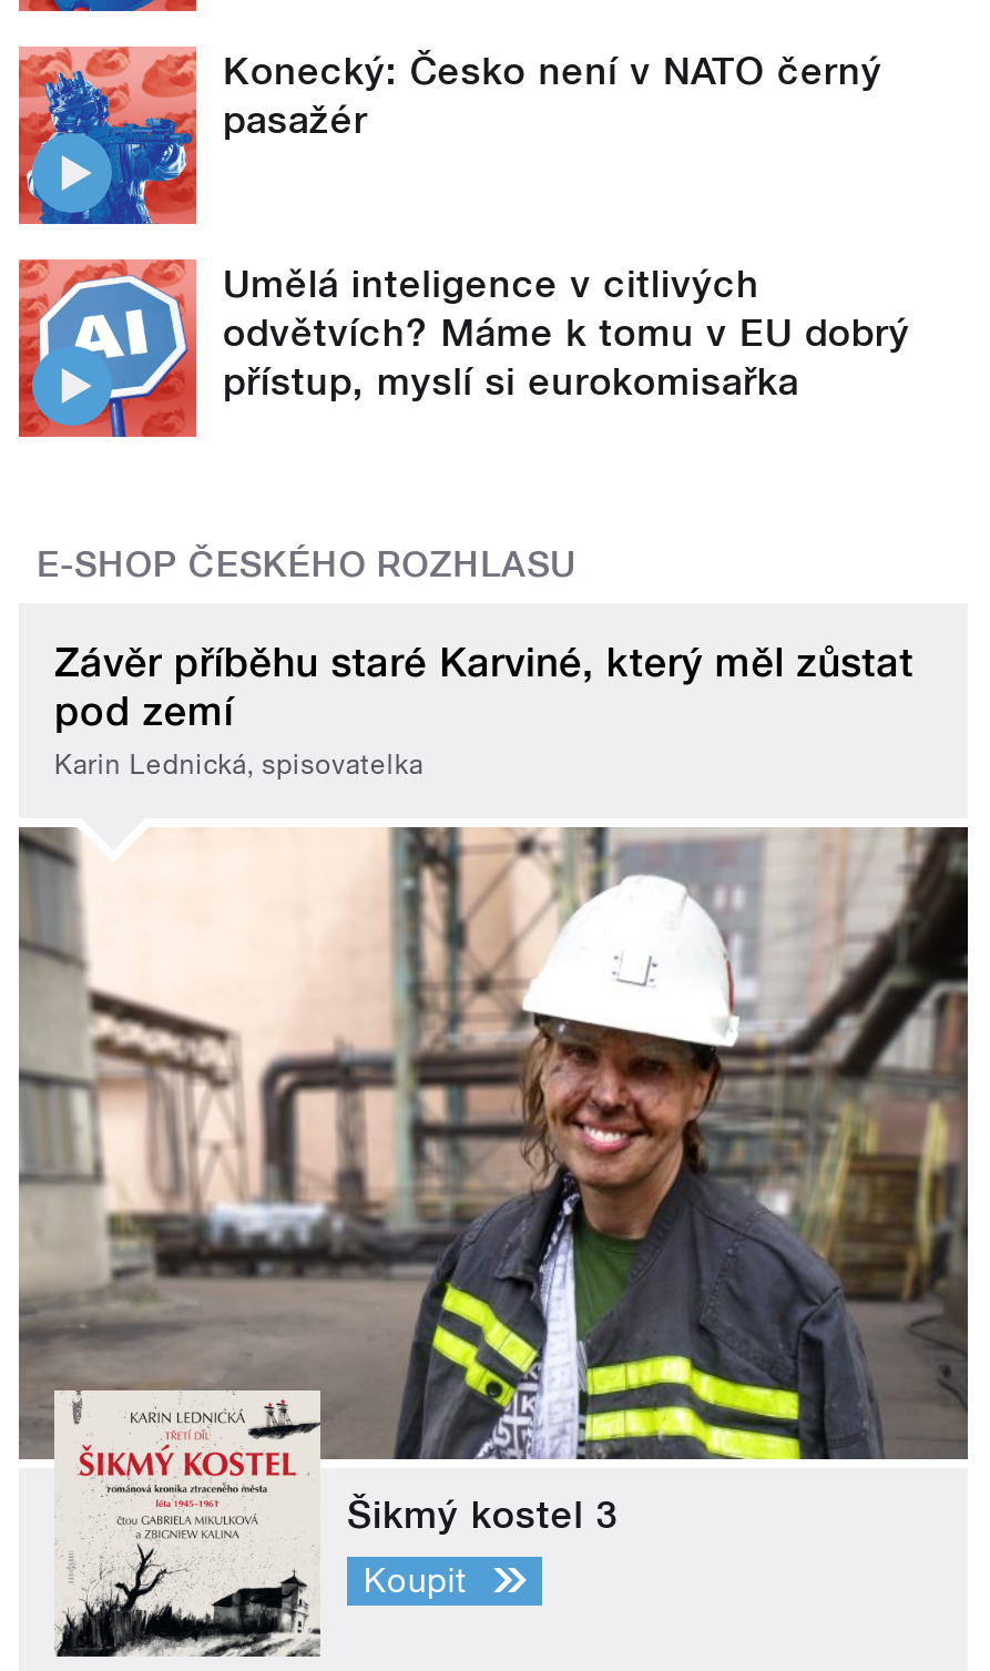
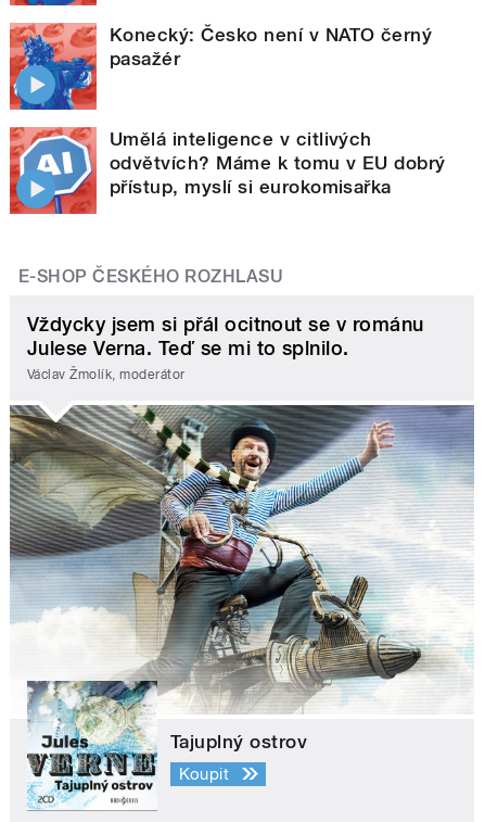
- Závěr příběhu staré Karviné, který měl zůstat
- pod zemí
- Karin Lednická, spisovatelka
+ Vždycky jsem si přál ocitnout se v románu
+ Julese Verna. Teď se mi to splnilo.
+ Václav Žmolík, moderátor

- [image]
- Šikmý kostel 3
+ [image]
+ Tajuplný ostrov
